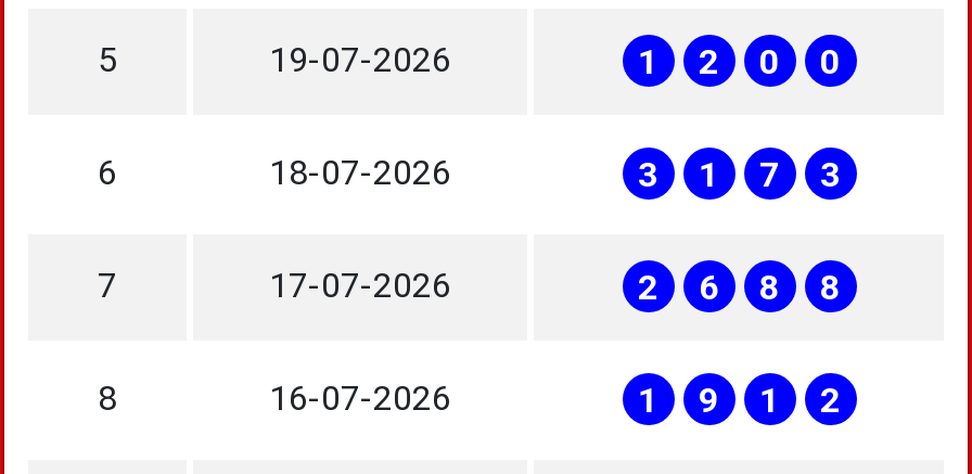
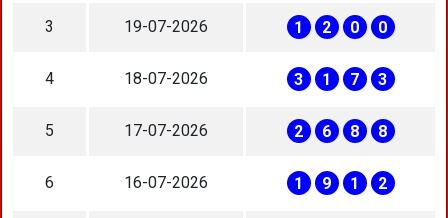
- 5
+ 3

- 6
+ 4

- 7
+ 5

- 8
+ 6
